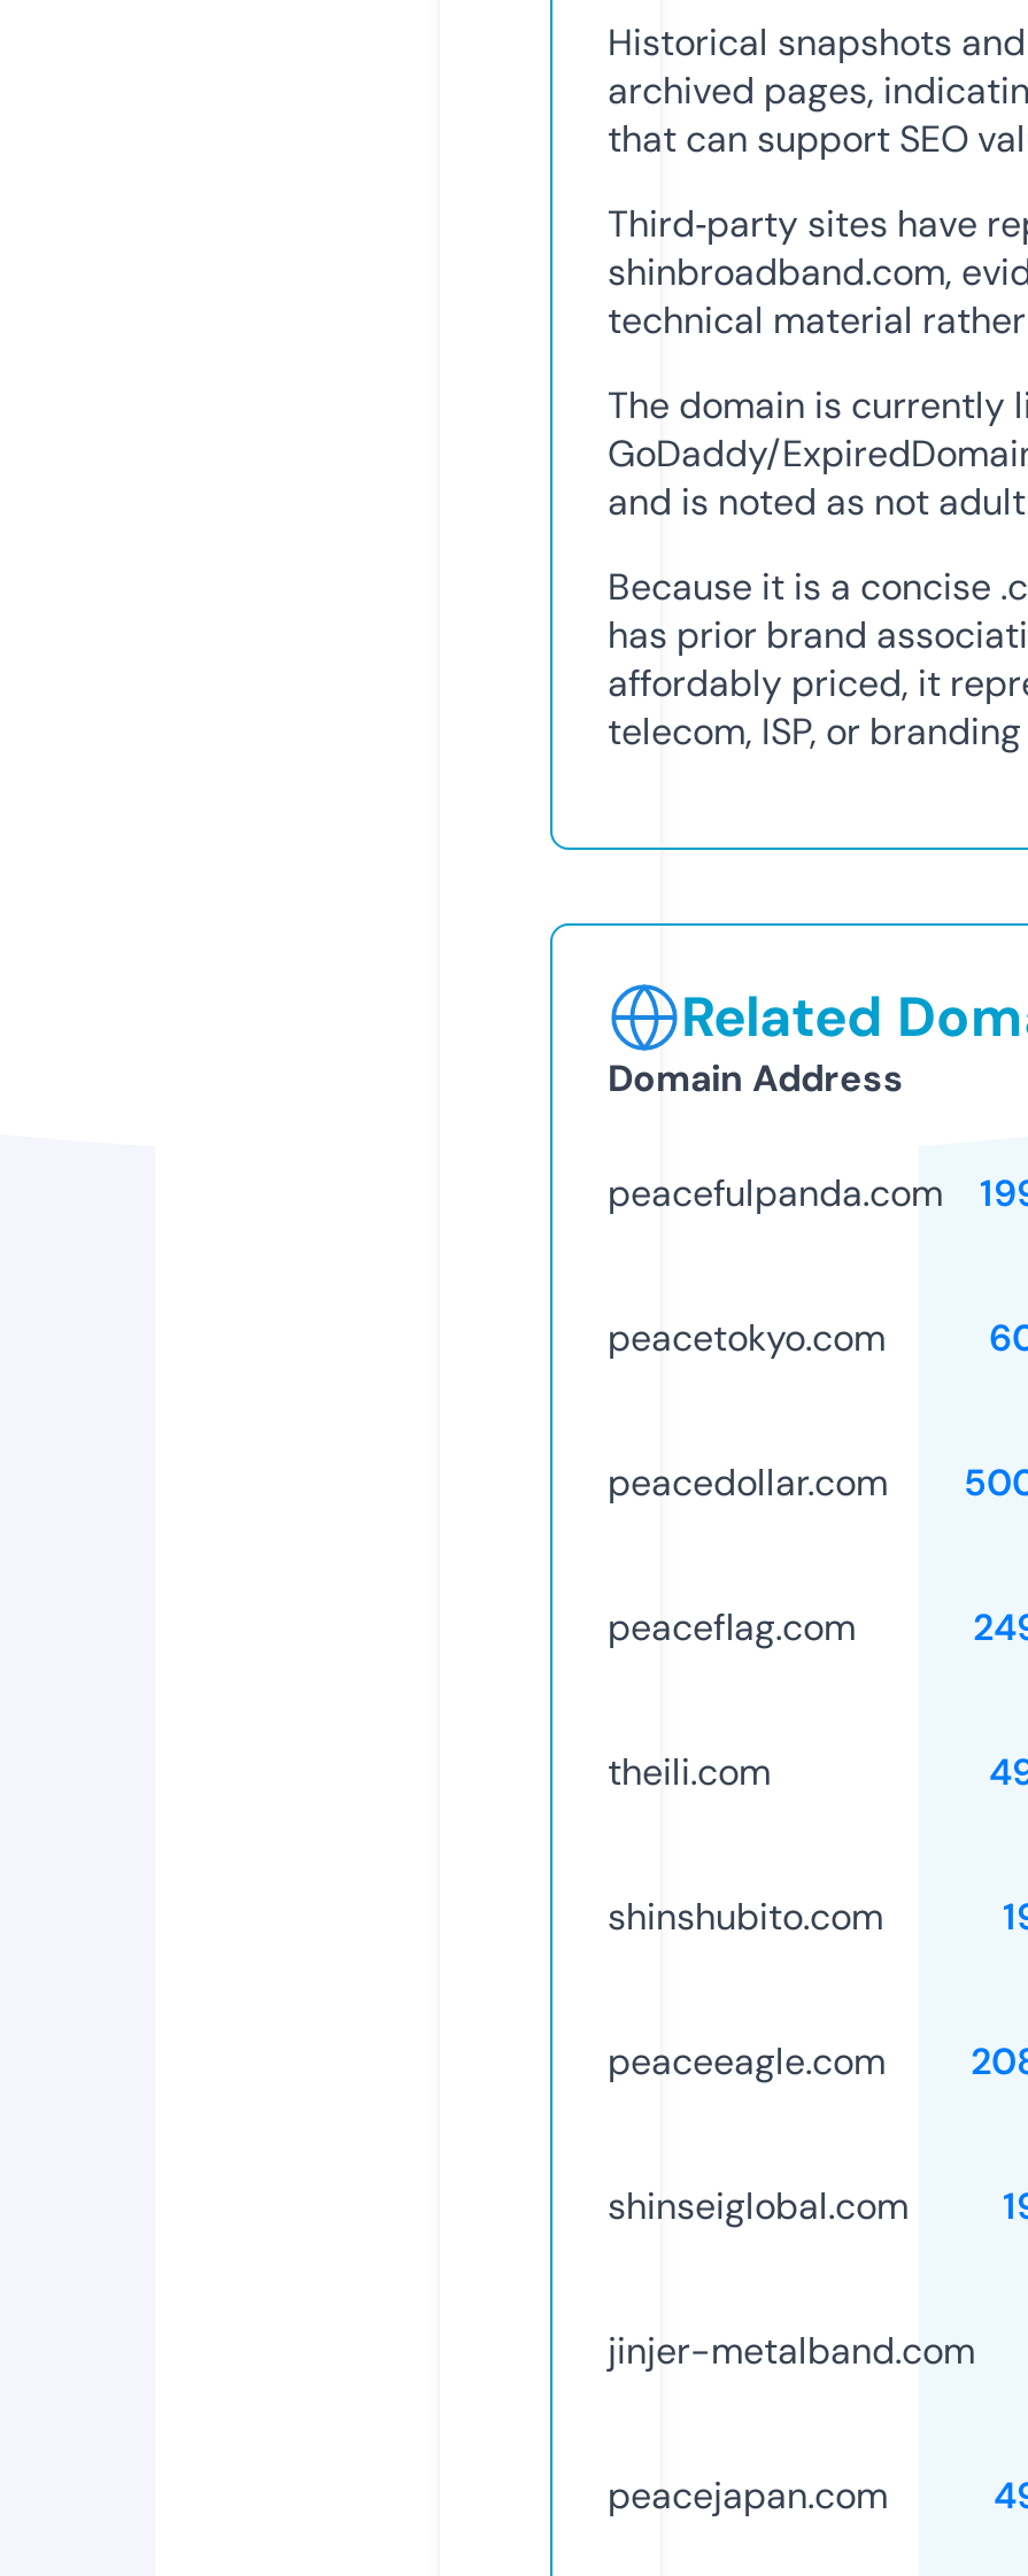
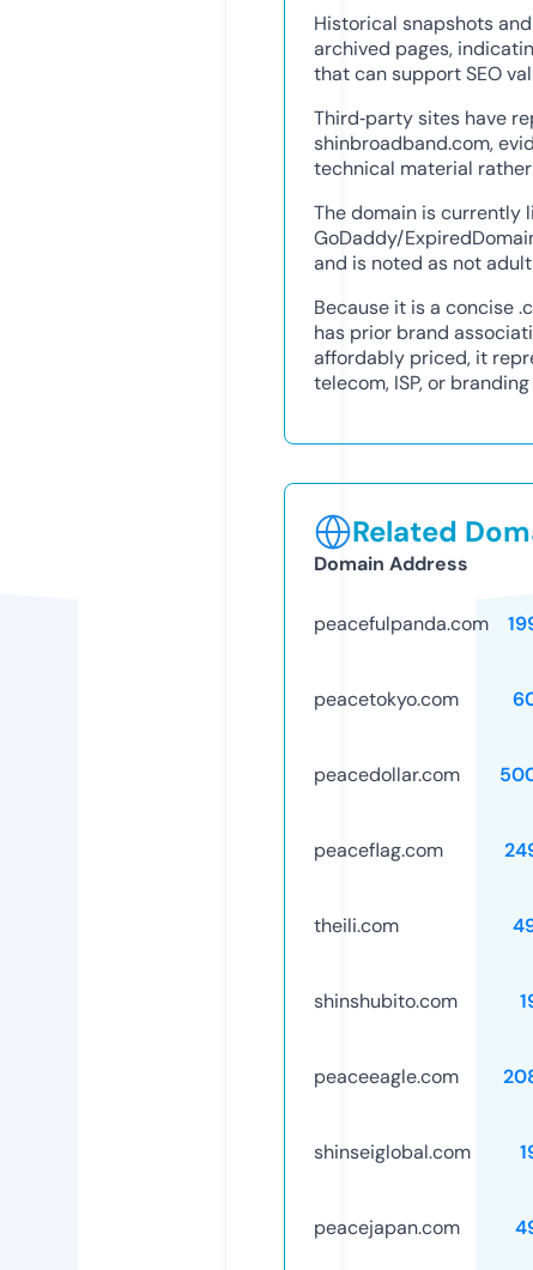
- jinjer-metalband.com
